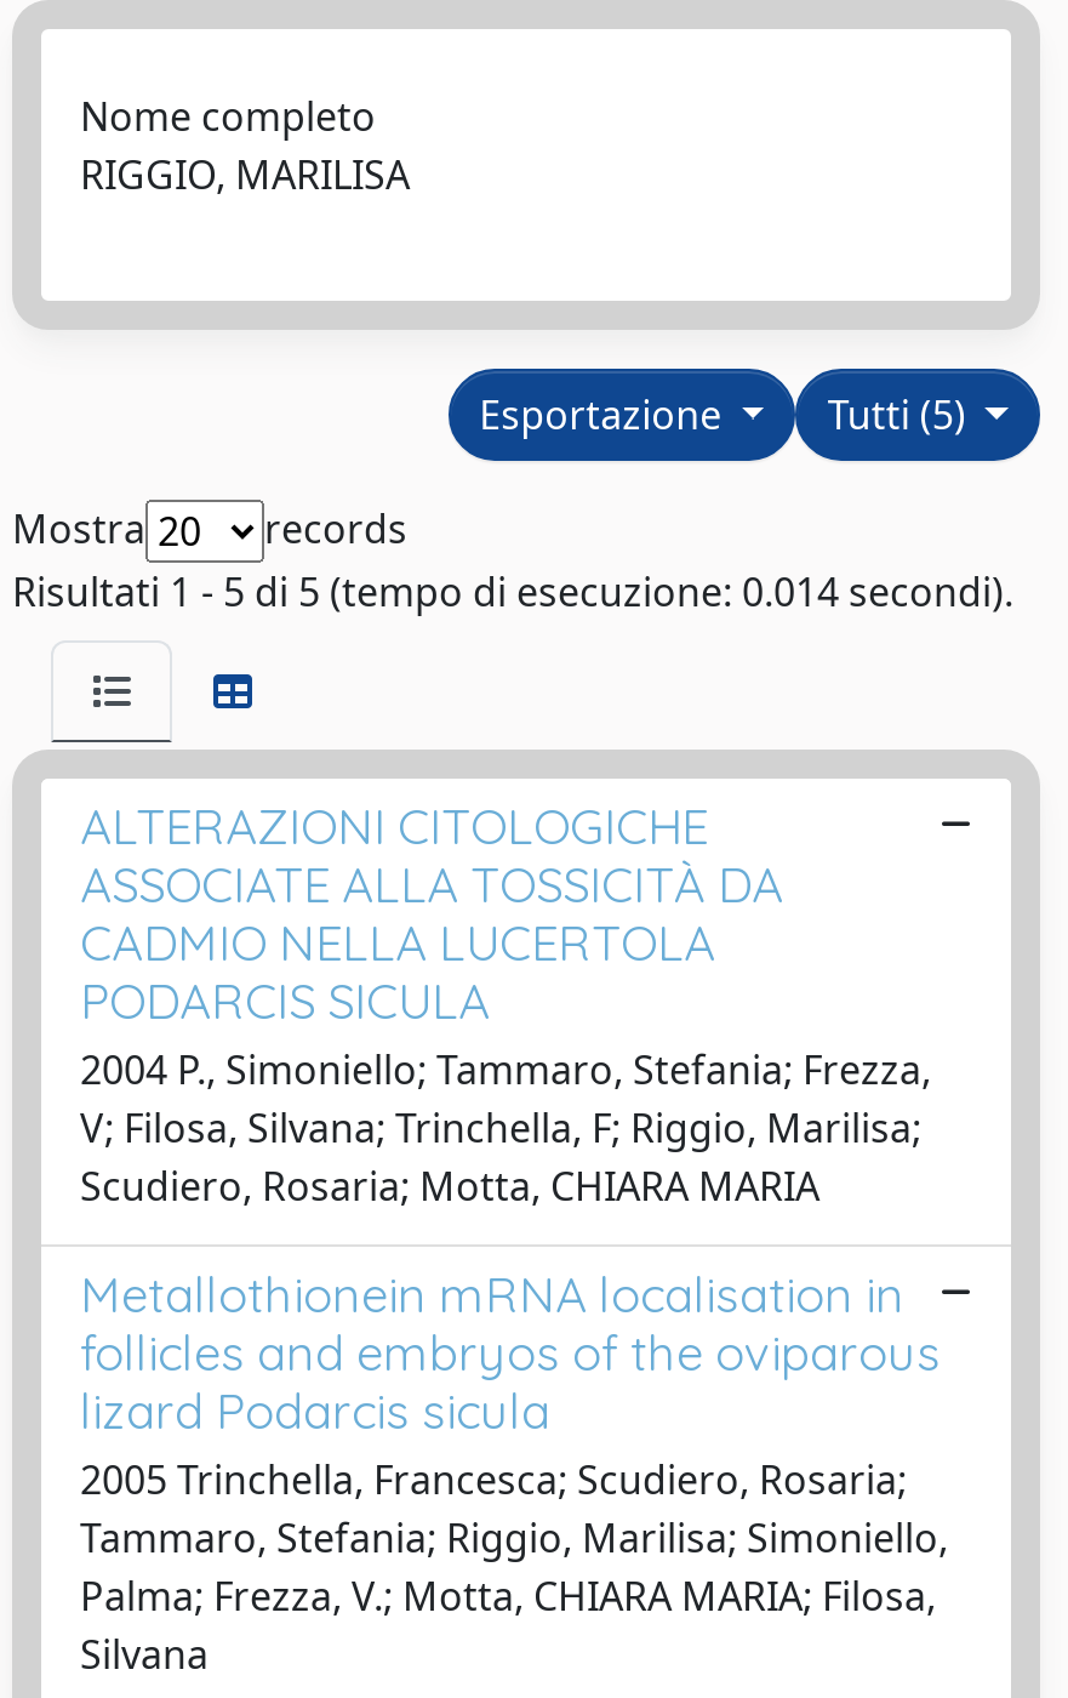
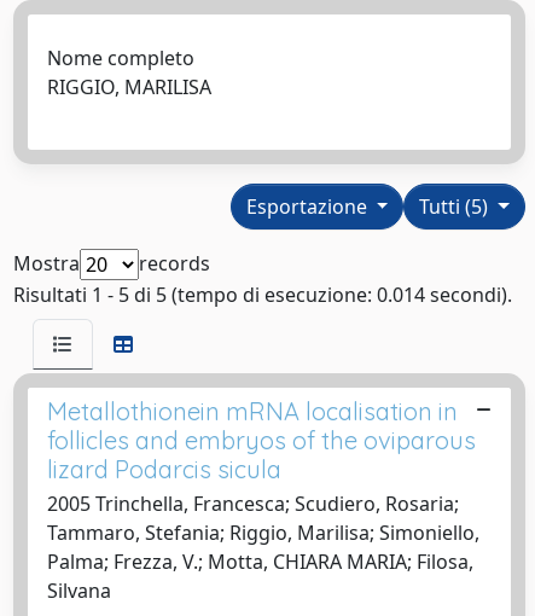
- ALTERAZIONI CITOLOGICHE
- ASSOCIATE ALLA TOSSICITÀ DA
- CADMIO NELLA LUCERTOLA
- PODARCIS SICULA
- 2004 P., Simoniello; Tammaro, Stefania; Frezza,
- V; Filosa, Silvana; Trinchella, F; Riggio, Marilisa;
- Scudiero, Rosaria; Motta, CHIARA MARIA
